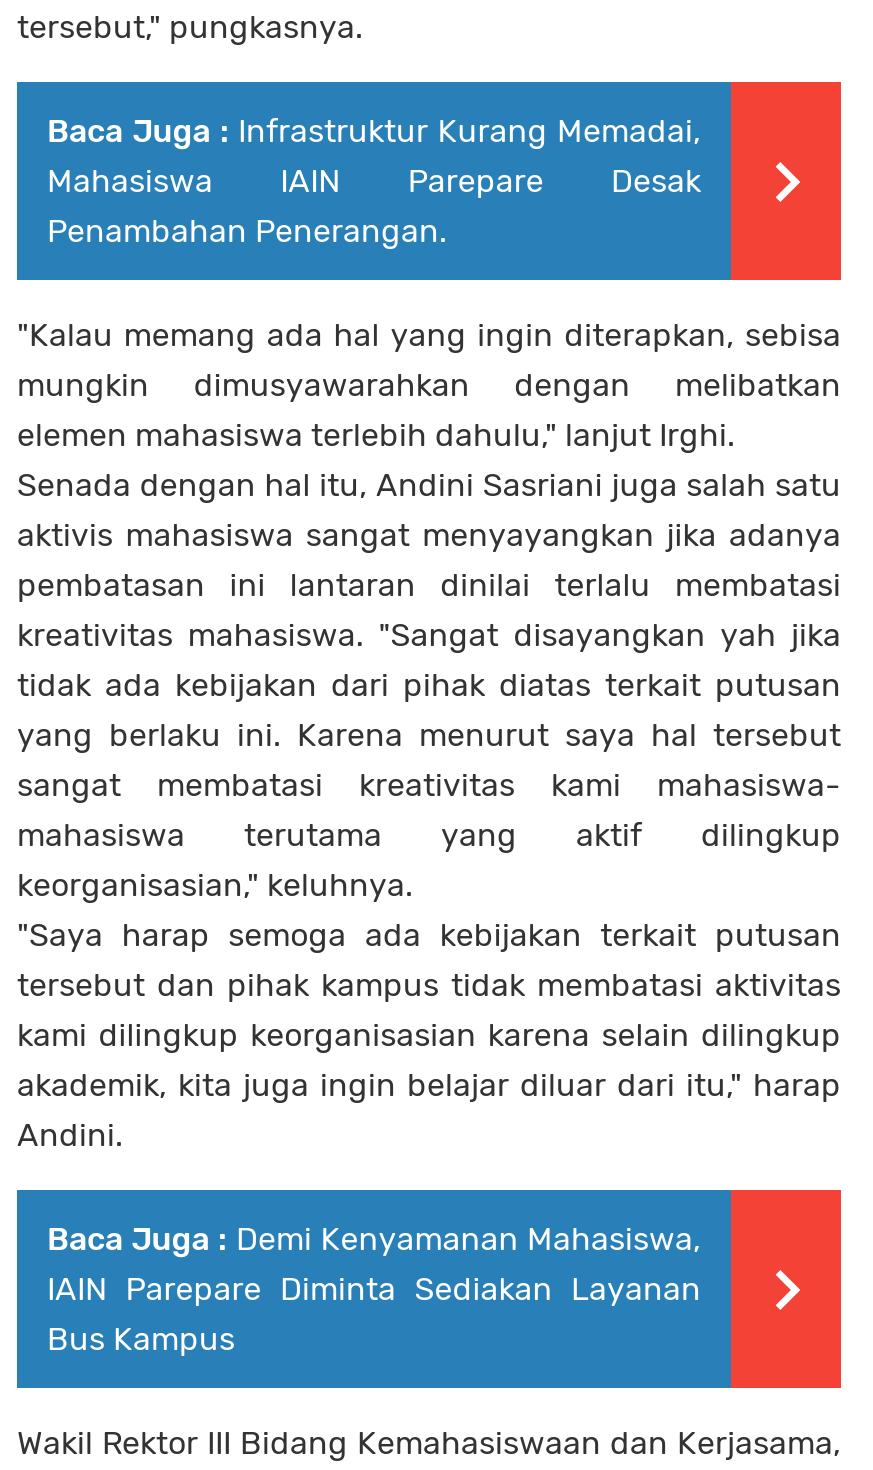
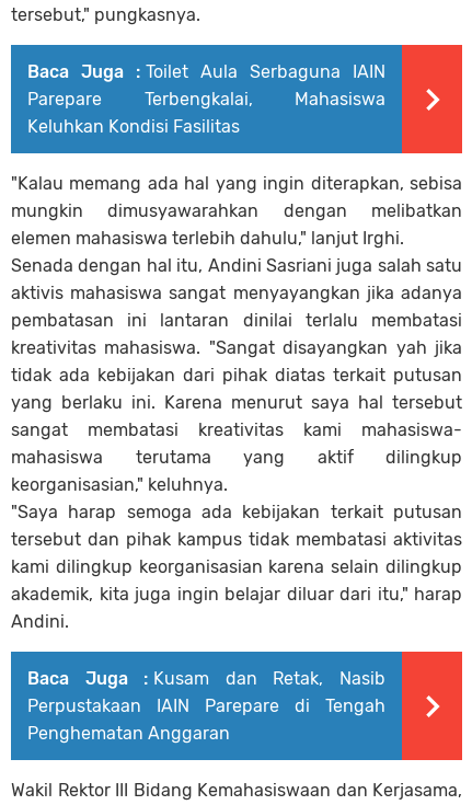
- Baca Juga : Infrastruktur Kurang Memadai,
- Mahasiswa IAIN Parepare Desak
- Penambahan Penerangan.
+ Baca Juga : Toilet Aula Serbaguna IAIN
+ Parepare Terbengkalai, Mahasiswa
+ Keluhkan Kondisi Fasilitas

- Baca Juga : Demi Kenyamanan Mahasiswa,
- IAIN Parepare Diminta Sediakan Layanan
- Bus Kampus
+ Baca Juga : Kusam dan Retak, Nasib
+ Perpustakaan IAIN Parepare di Tengah
+ Penghematan Anggaran
